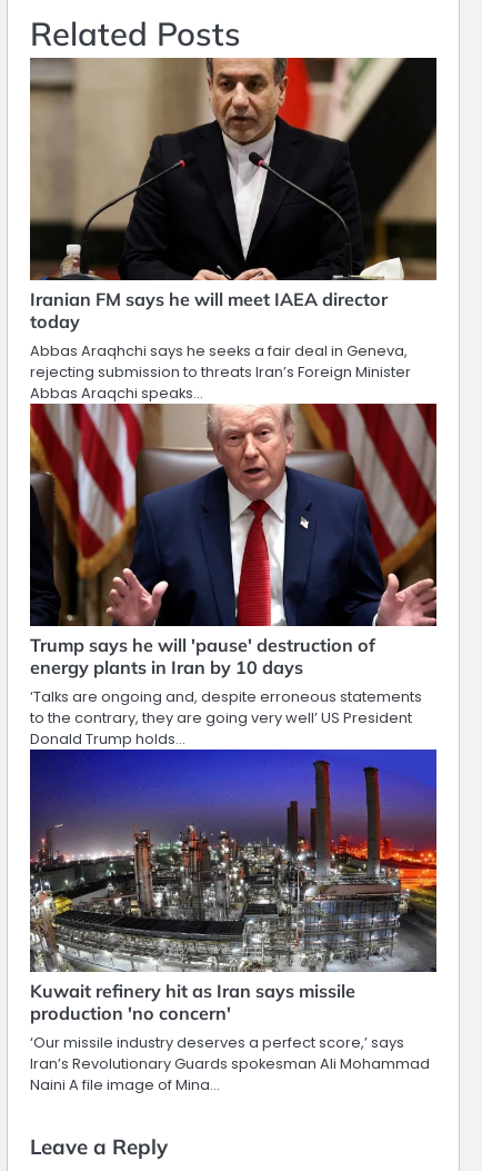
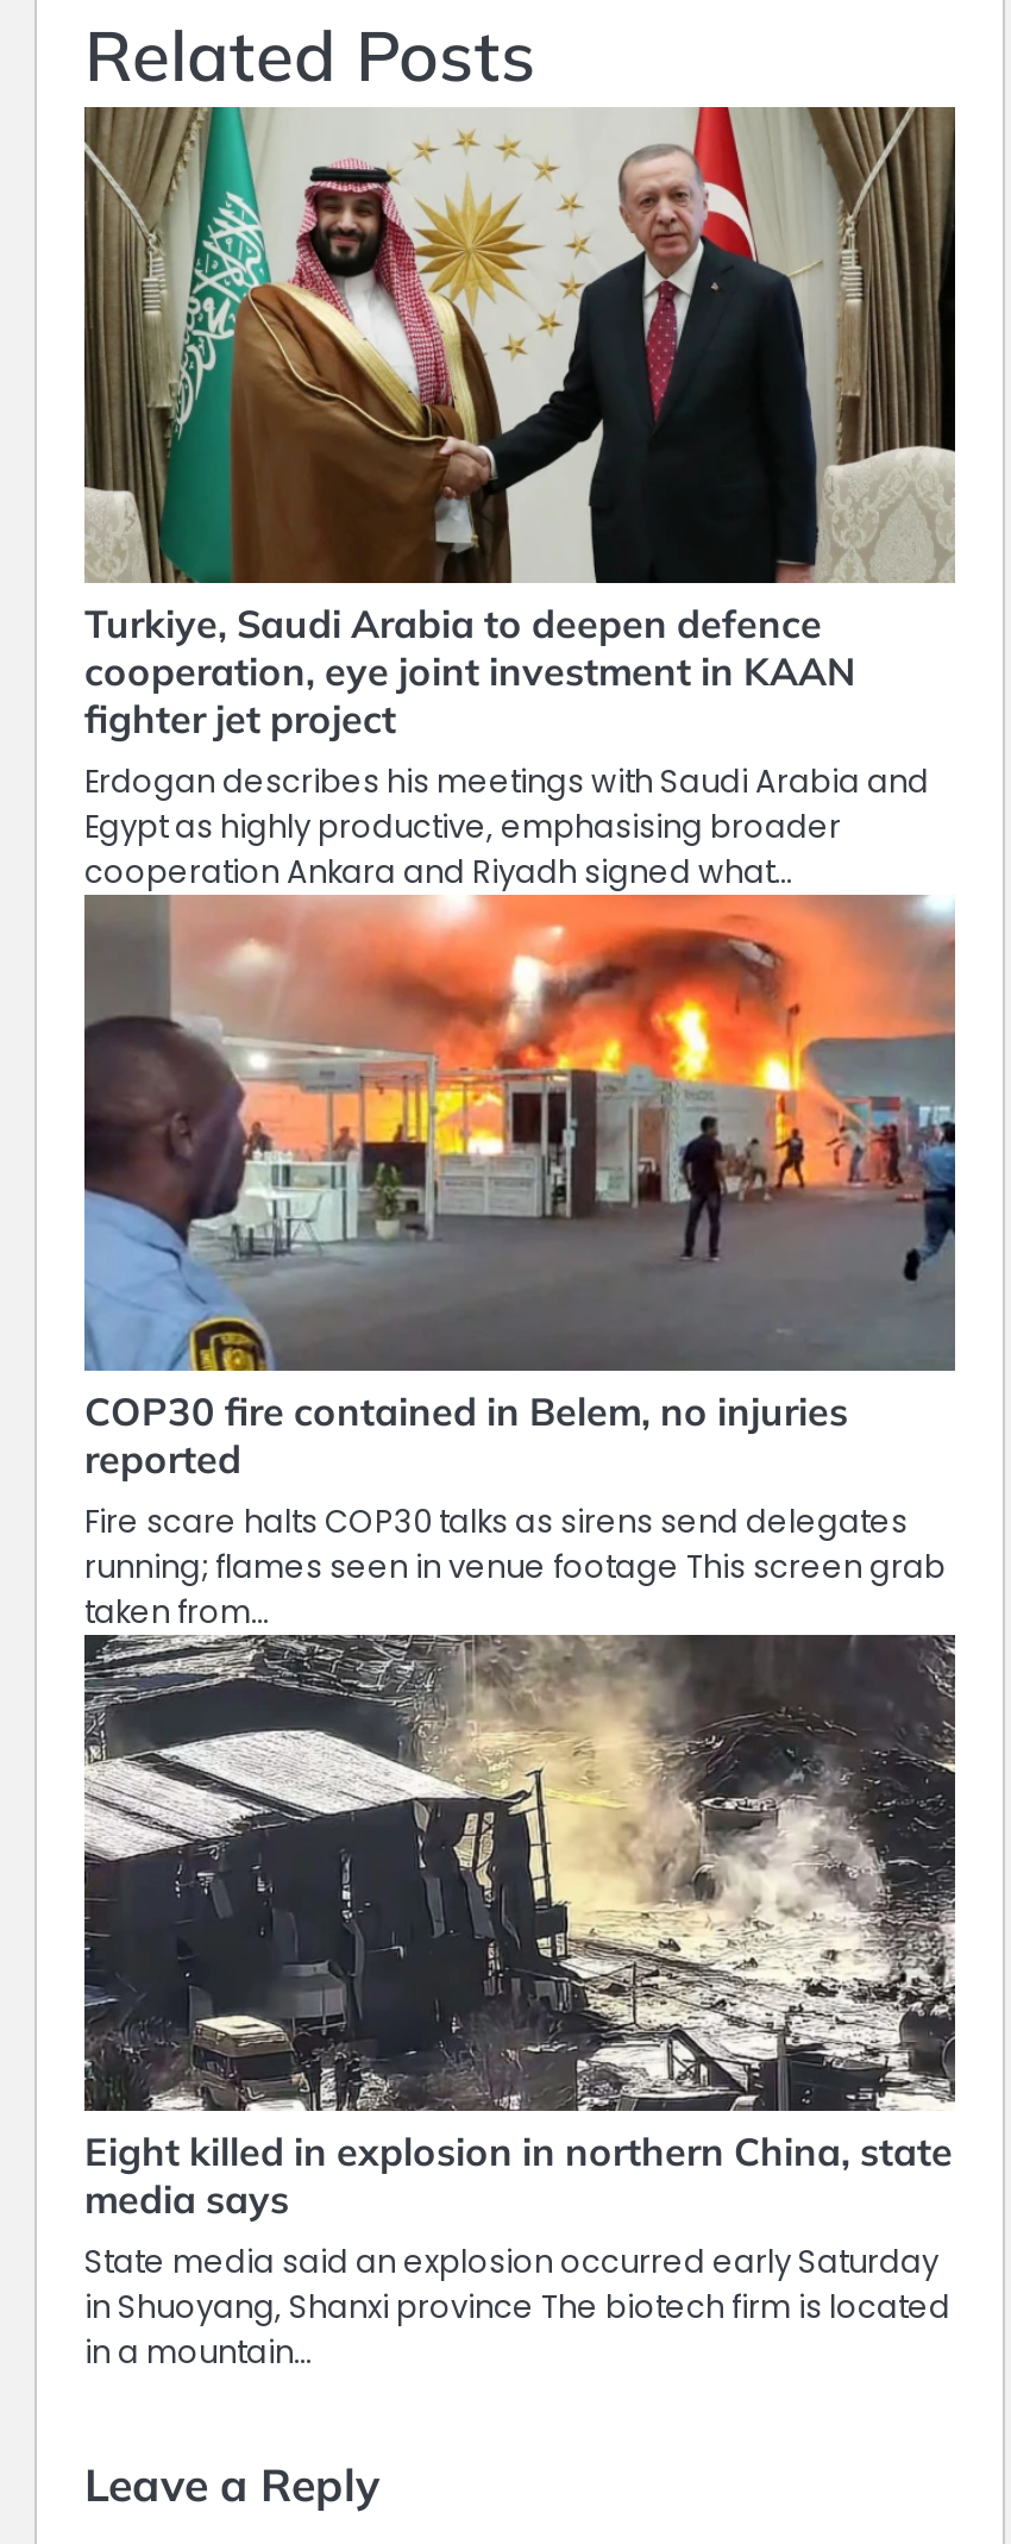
- [image]
- Iranian FM says he will meet IAEA director
- today
- Abbas Araqhchi says he seeks a fair deal in Geneva,
- rejecting submission to threats Iran’s Foreign Minister
- Abbas Araqchi speaks…
+ [image]
+ Turkiye, Saudi Arabia to deepen defence
+ cooperation, eye joint investment in KAAN
+ fighter jet project
+ Erdogan describes his meetings with Saudi Arabia and
+ Egypt as highly productive, emphasising broader
+ cooperation Ankara and Riyadh signed what…

- [image]
- Trump says he will 'pause' destruction of
- energy plants in Iran by 10 days
- ‘Talks are ongoing and, despite erroneous statements
- to the contrary, they are going very well’ US President
- Donald Trump holds…
+ [image]
+ COP30 fire contained in Belem, no injuries
+ reported
+ Fire scare halts COP30 talks as sirens send delegates
+ running; flames seen in venue footage This screen grab
+ taken from…

- [image]
- Kuwait refinery hit as Iran says missile
- production 'no concern'
- ‘Our missile industry deserves a perfect score,’ says
- Iran’s Revolutionary Guards spokesman Ali Mohammad
- Naini A file image of Mina…
+ [image]
+ Eight killed in explosion in northern China, state
+ media says
+ State media said an explosion occurred early Saturday
+ in Shuoyang, Shanxi province The biotech firm is located
+ in a mountain…
